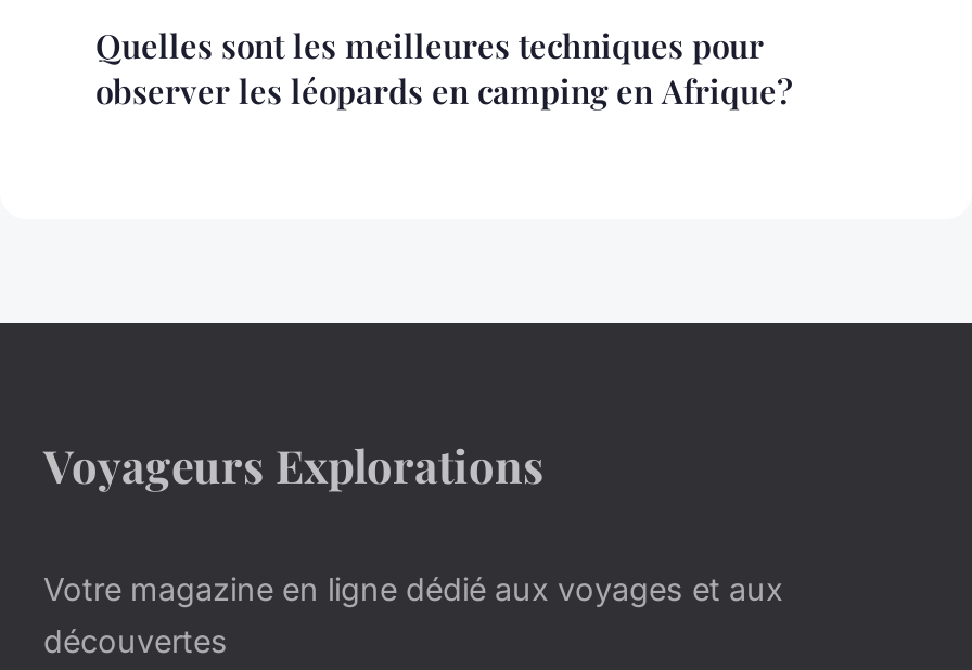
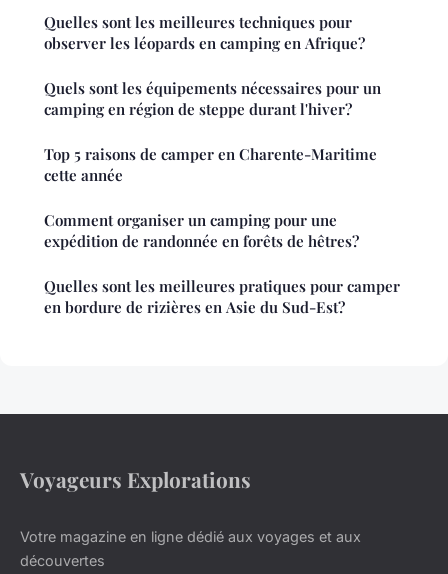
+ Quels sont les équipements nécessaires pour un
+ camping en région de steppe durant l'hiver?
+ Top 5 raisons de camper en Charente-Maritime
+ cette année
+ Comment organiser un camping pour une
+ expédition de randonnée en forêts de hêtres?
+ Quelles sont les meilleures pratiques pour camper
+ en bordure de rizières en Asie du Sud-Est?
